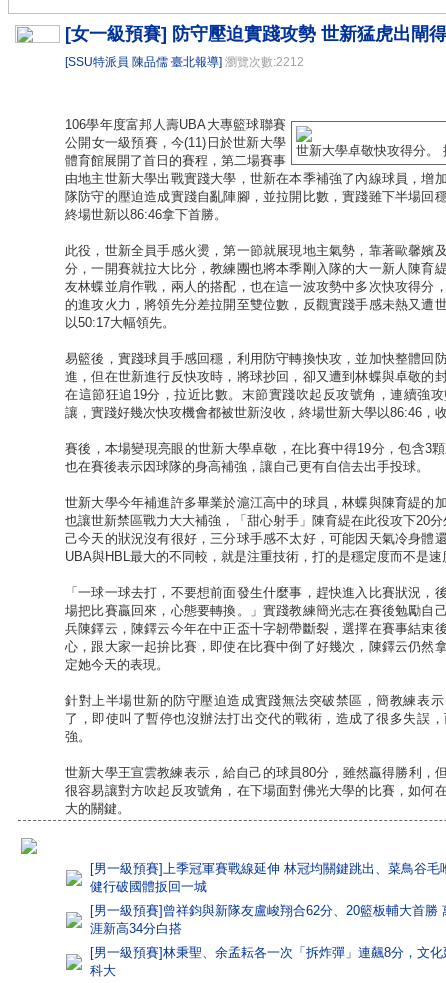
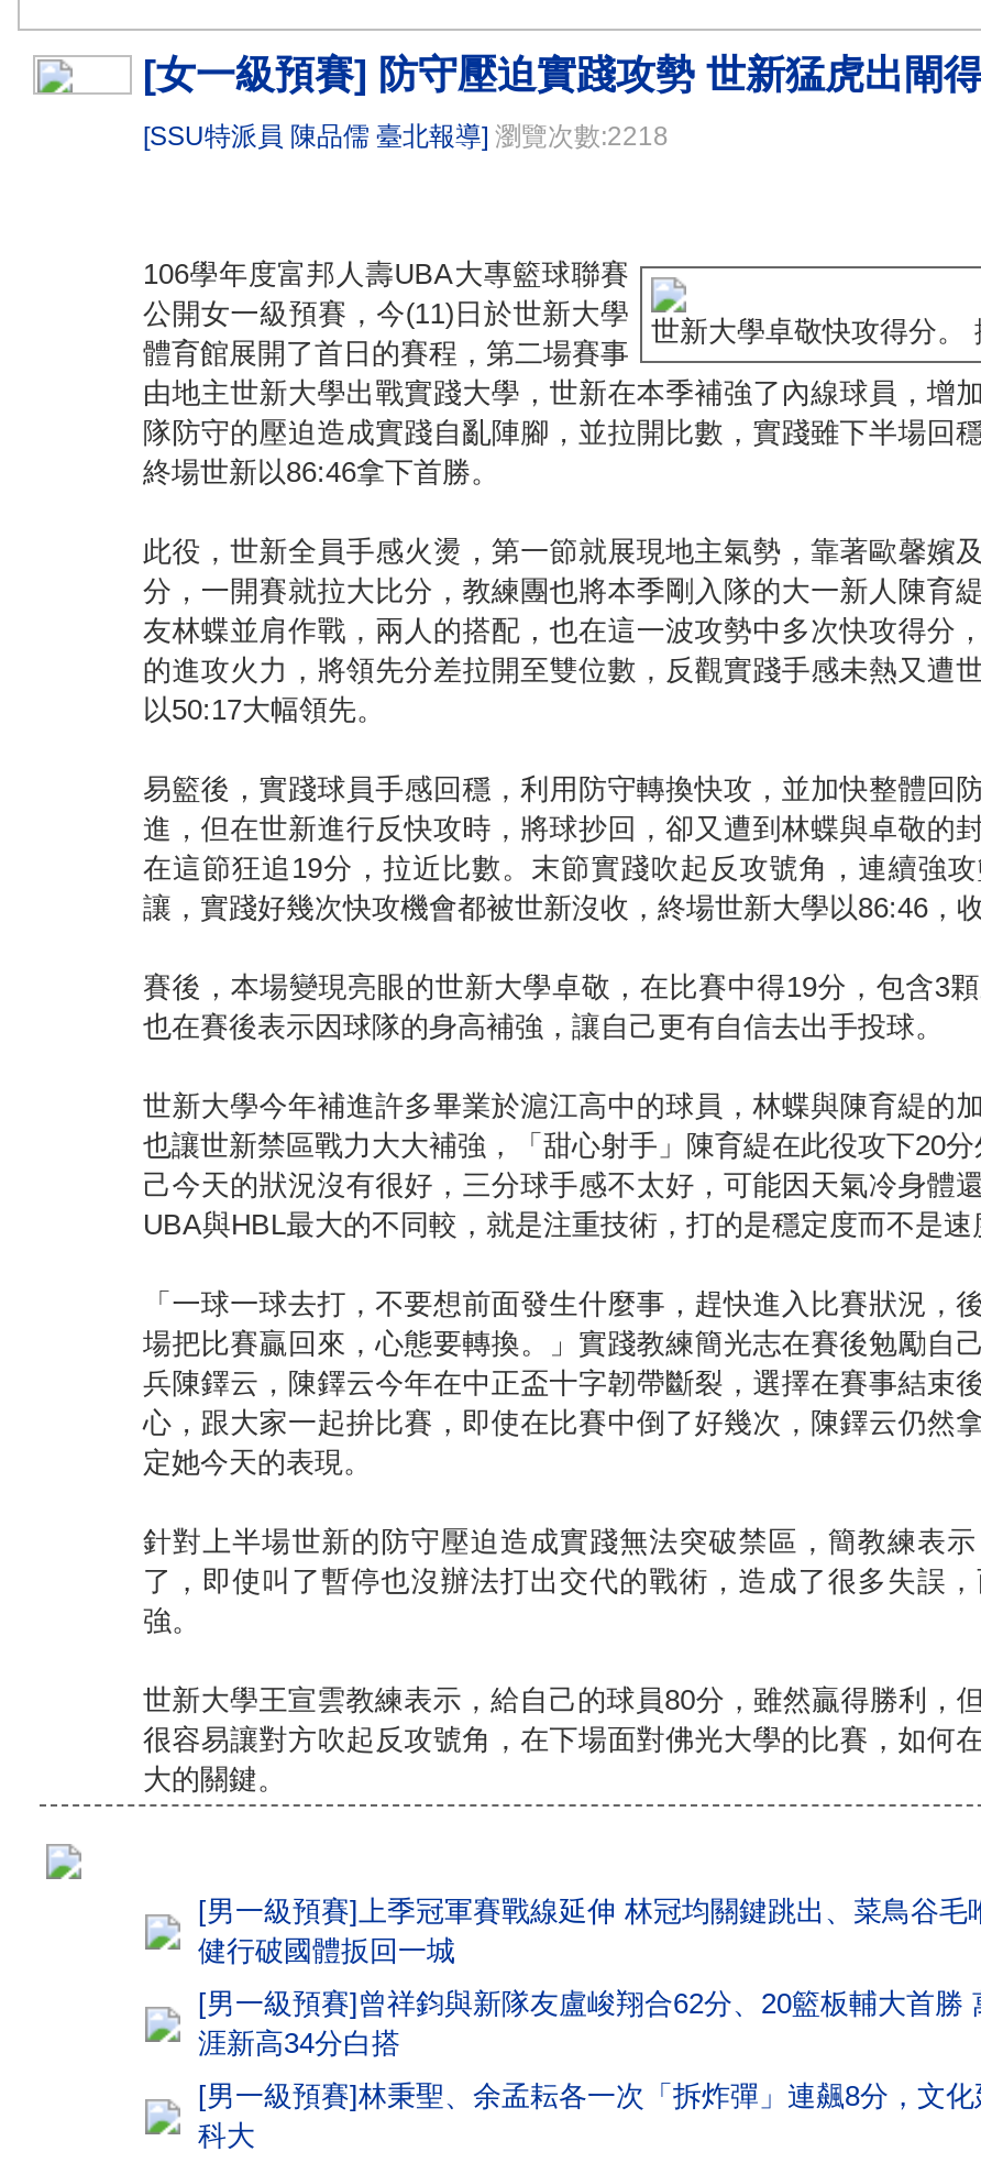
- [SSU特派員 陳品儒 臺北報導]瀏覽次數:2212
+ [SSU特派員 陳品儒 臺北報導]瀏覽次數:2218
